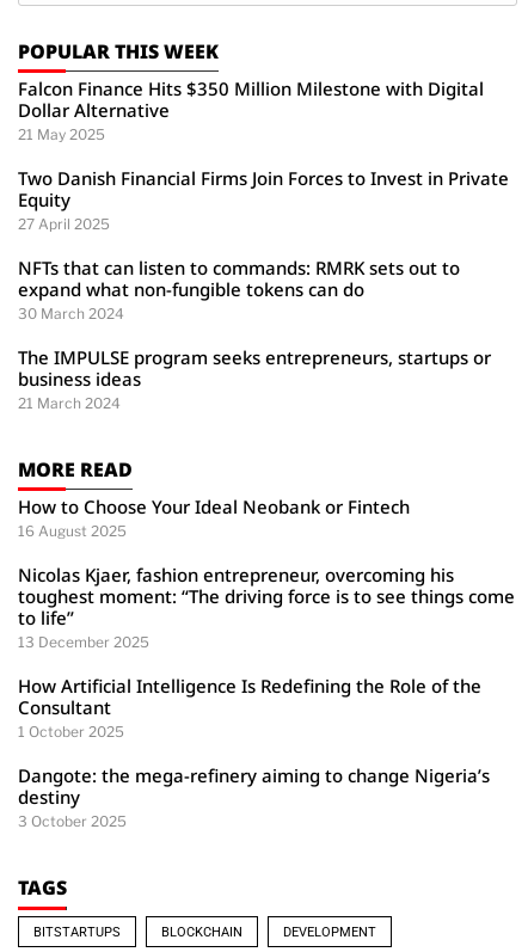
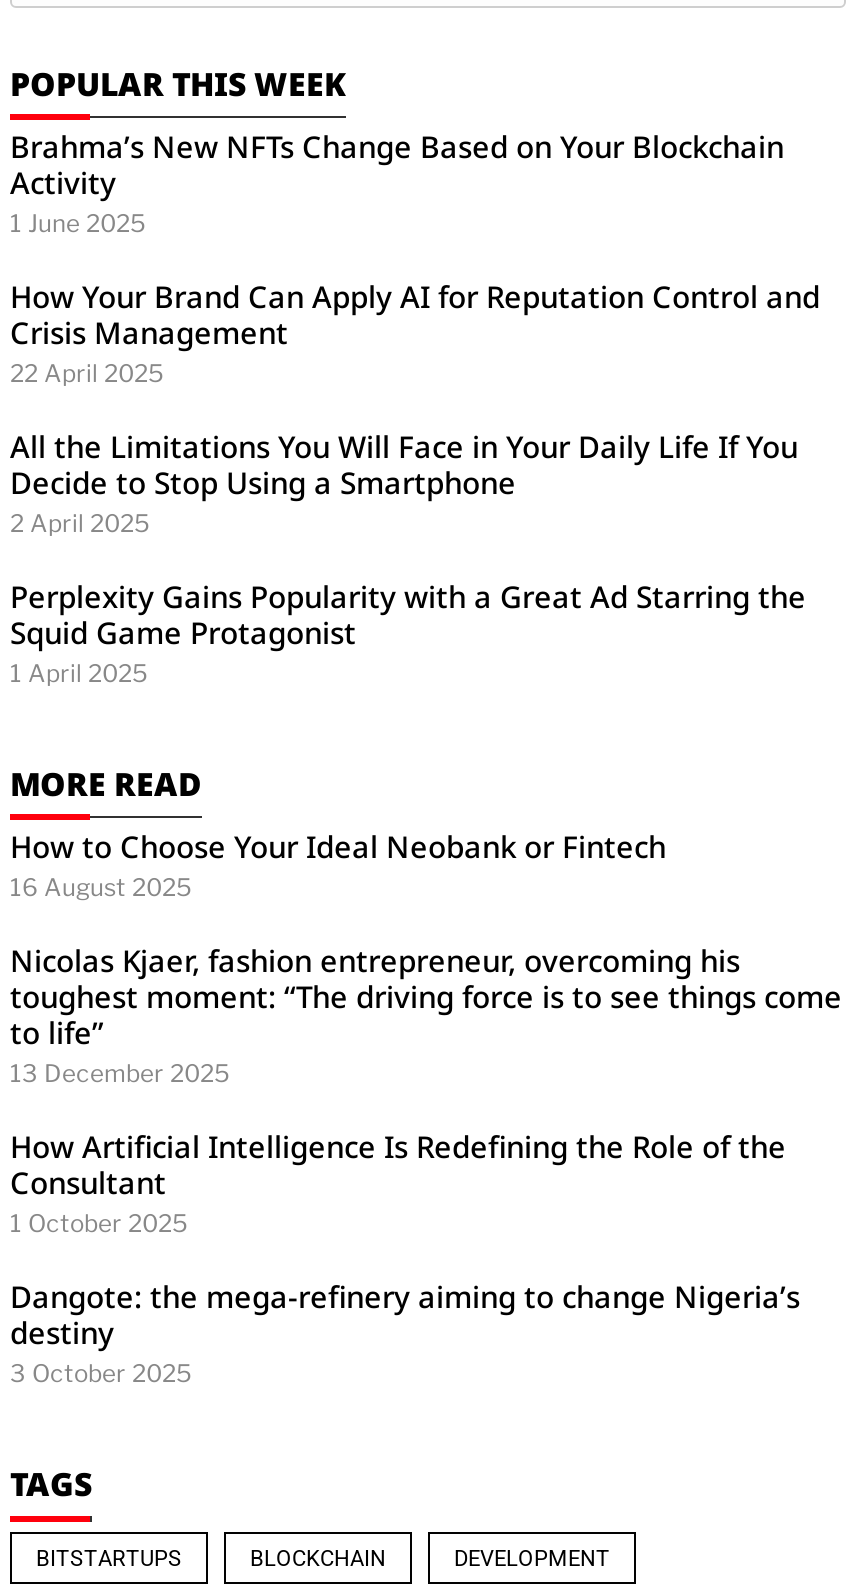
- Falcon Finance Hits $350 Million Milestone with Digital
- Dollar Alternative
- 21 May 2025
+ Brahma’s New NFTs Change Based on Your Blockchain
+ Activity
+ 1 June 2025

- Two Danish Financial Firms Join Forces to Invest in Private
- Equity
- 27 April 2025
+ How Your Brand Can Apply AI for Reputation Control and
+ Crisis Management
+ 22 April 2025

- NFTs that can listen to commands: RMRK sets out to
- expand what non-fungible tokens can do
- 30 March 2024
+ All the Limitations You Will Face in Your Daily Life If You
+ Decide to Stop Using a Smartphone
+ 2 April 2025

- The IMPULSE program seeks entrepreneurs, startups or
- business ideas
- 21 March 2024
+ Perplexity Gains Popularity with a Great Ad Starring the
+ Squid Game Protagonist
+ 1 April 2025
